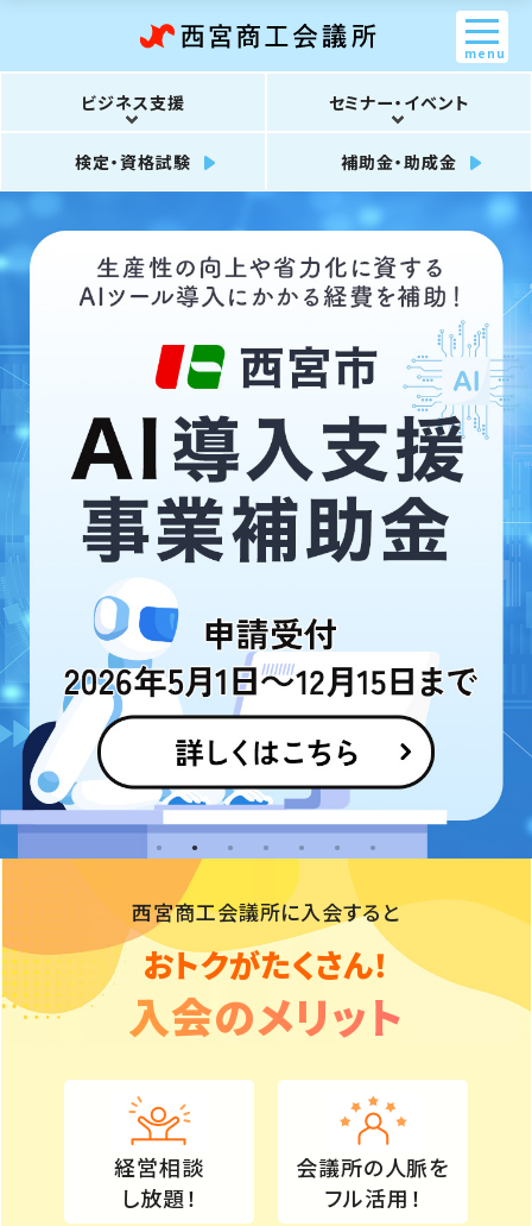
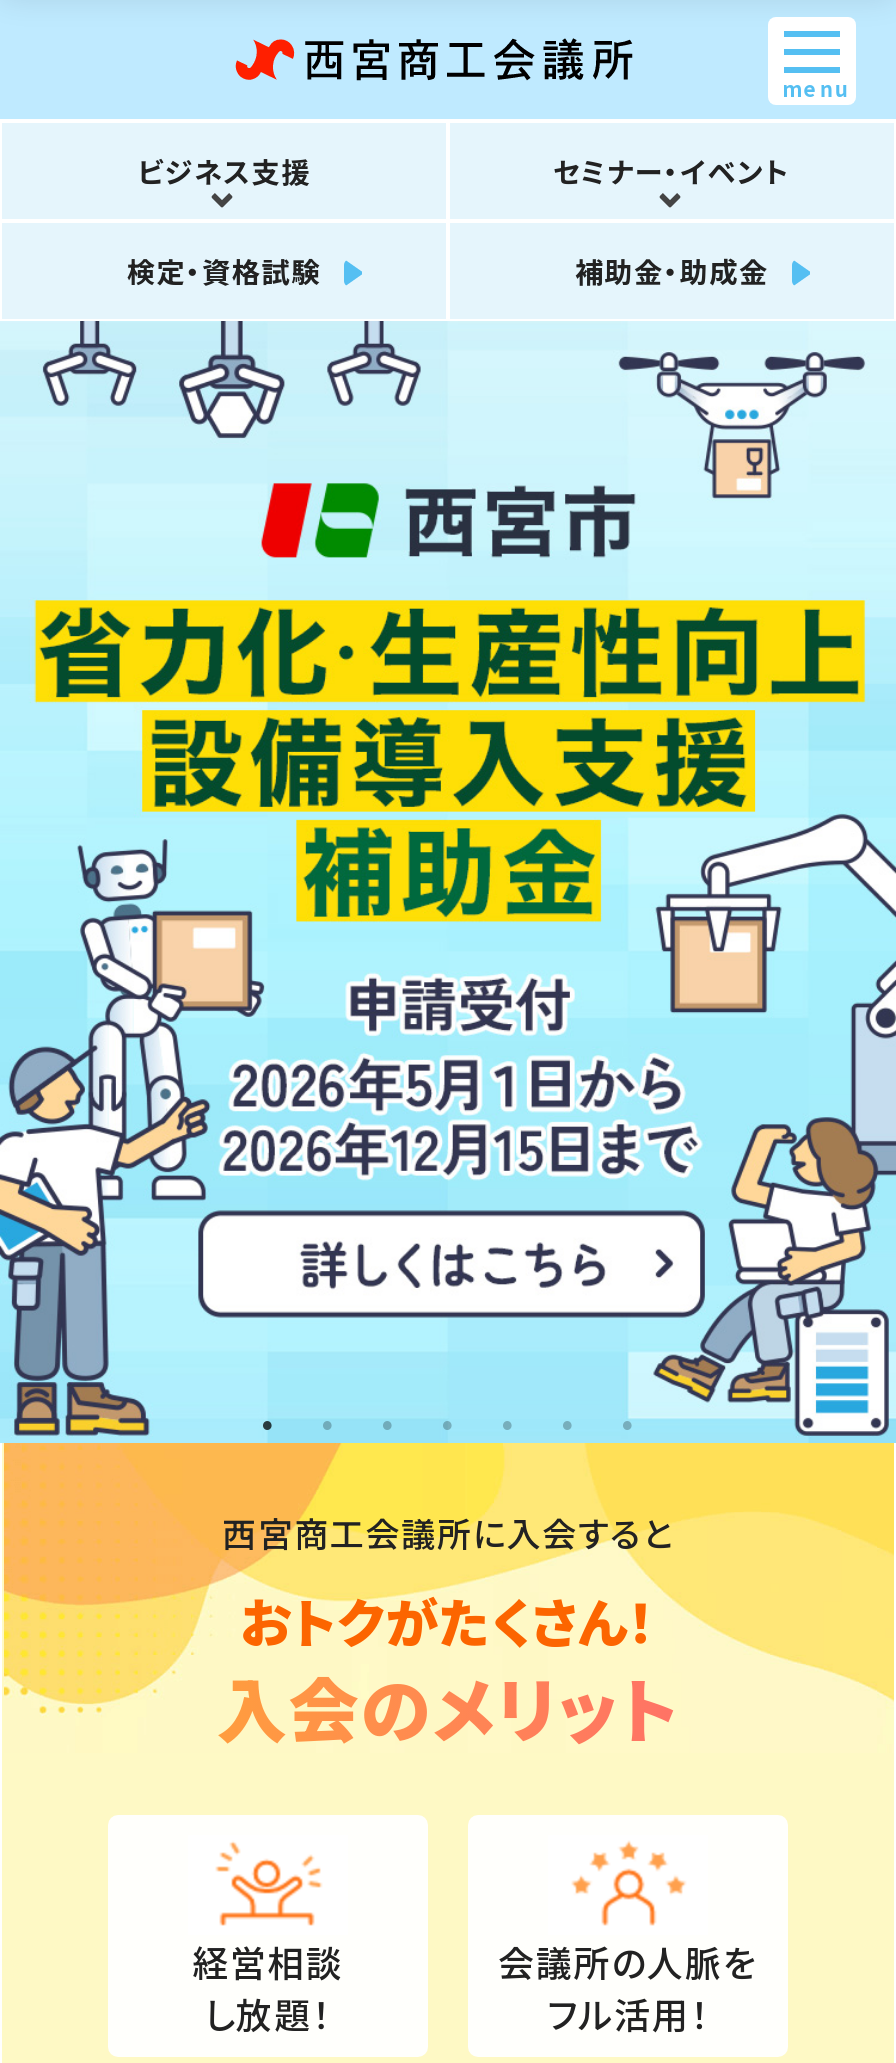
- [image]
+ [image]
